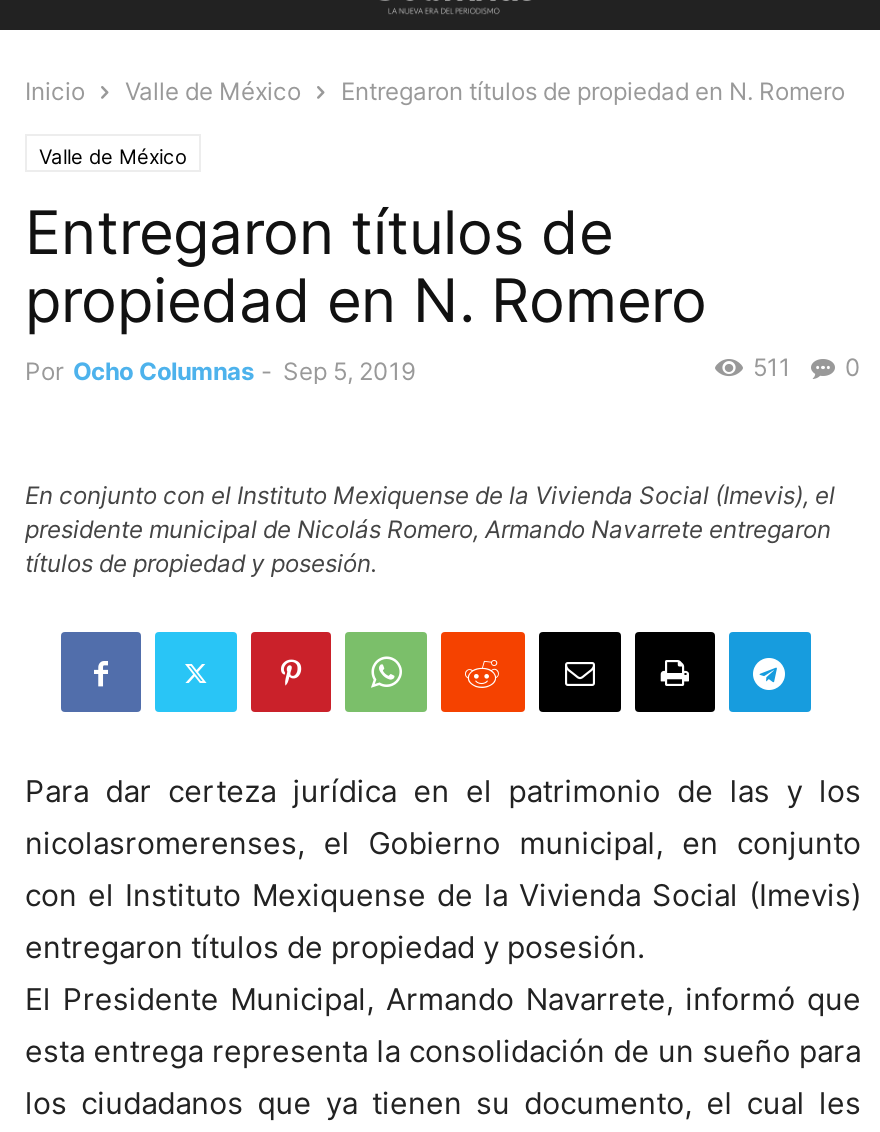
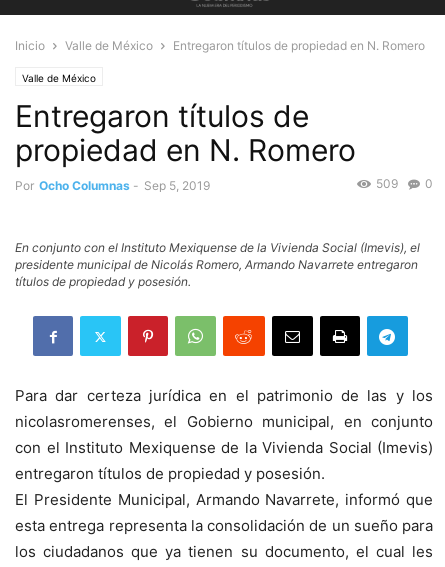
- 511 0
+ 509 0
